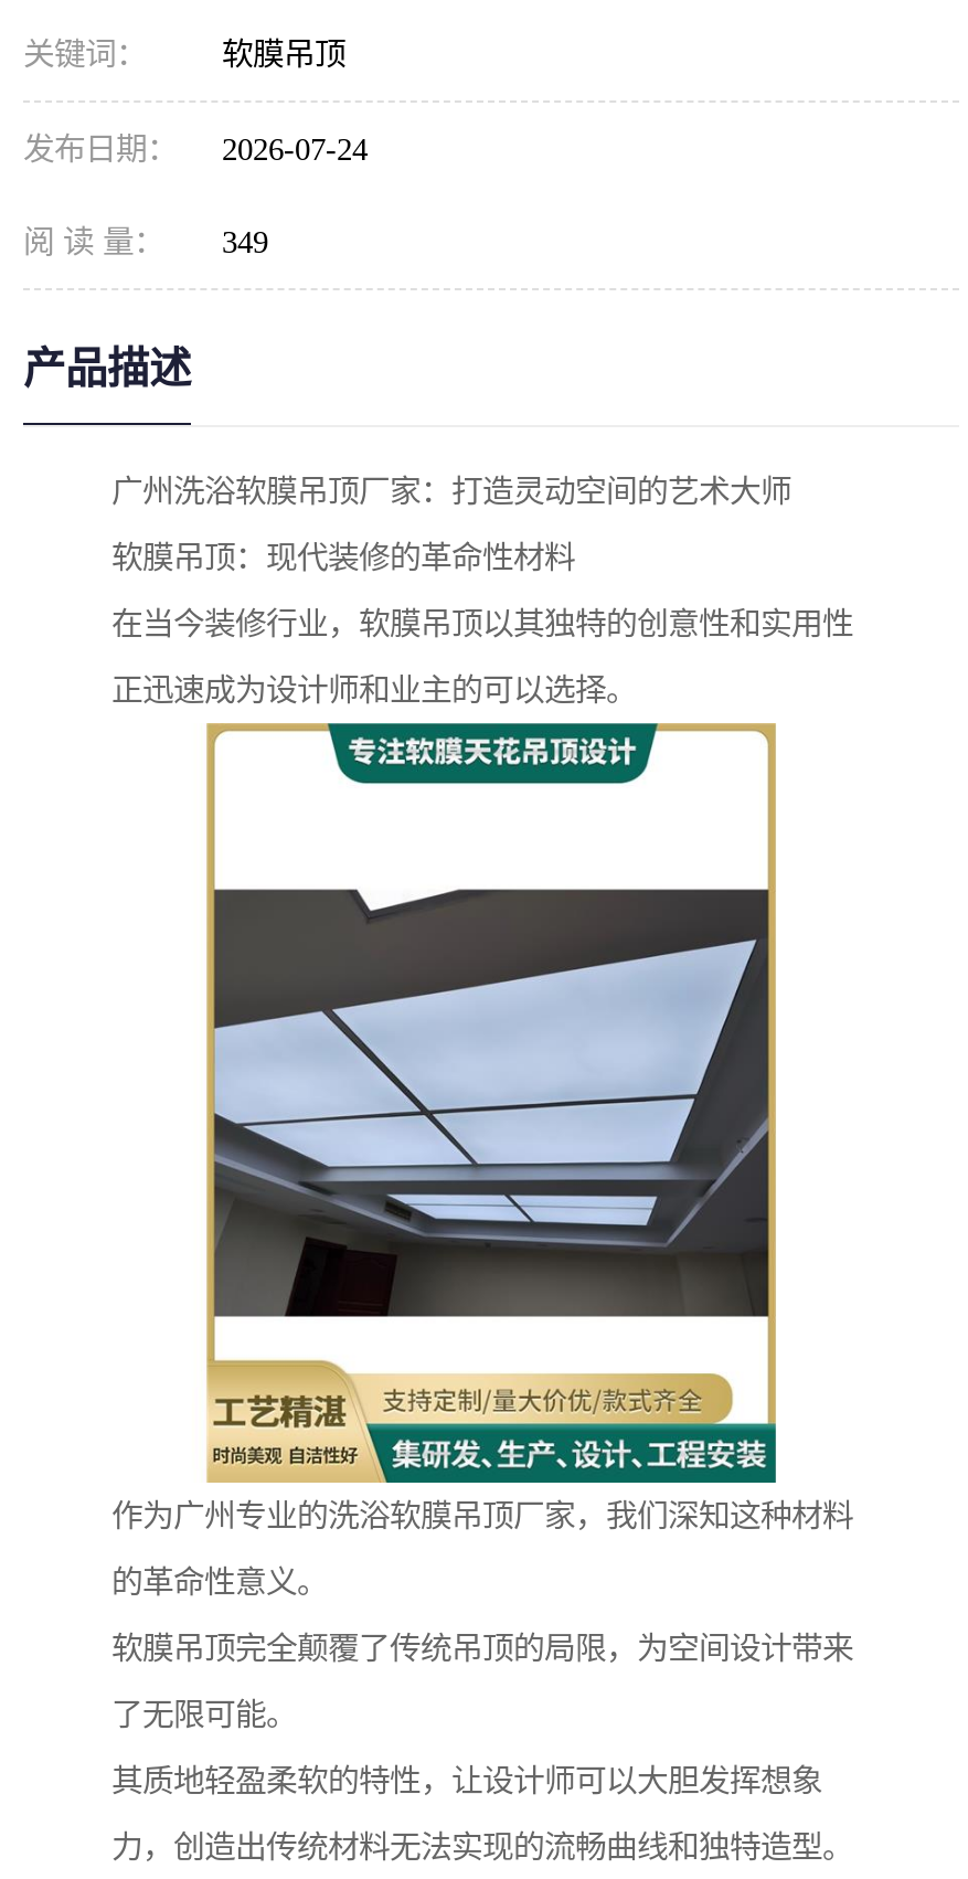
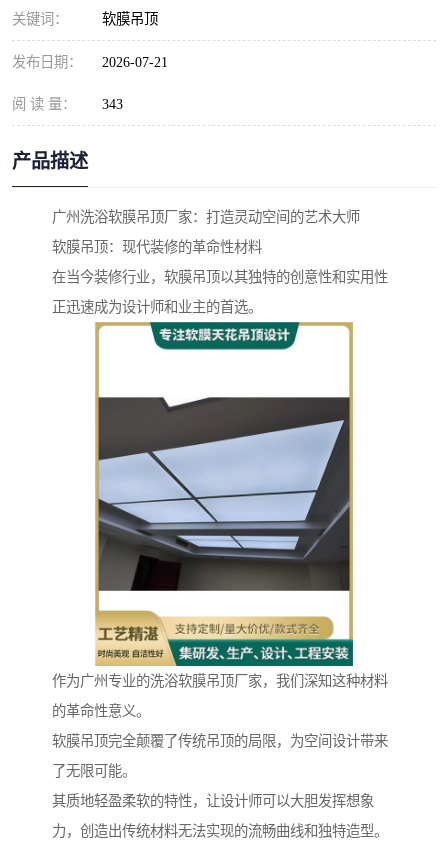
- 发布日期： 2026-07-24
+ 发布日期： 2026-07-21

- 阅 读 量： 349
+ 阅 读 量： 343

- 正迅速成为设计师和业主的可以选择。
+ 正迅速成为设计师和业主的首选。
